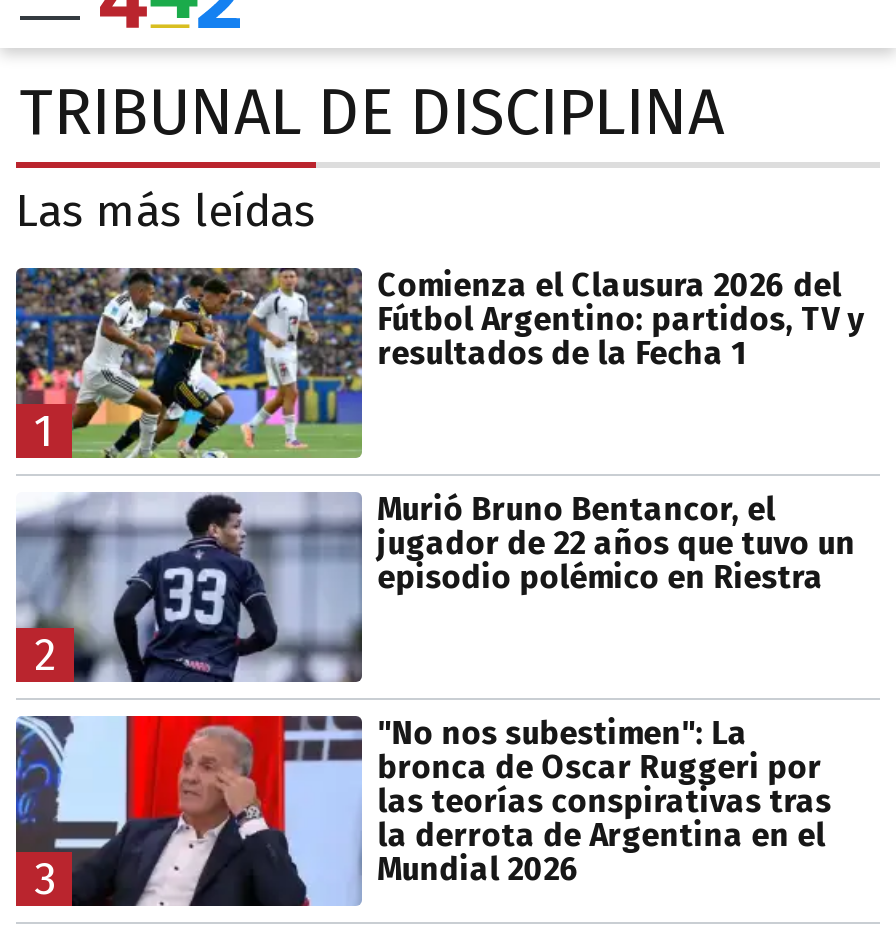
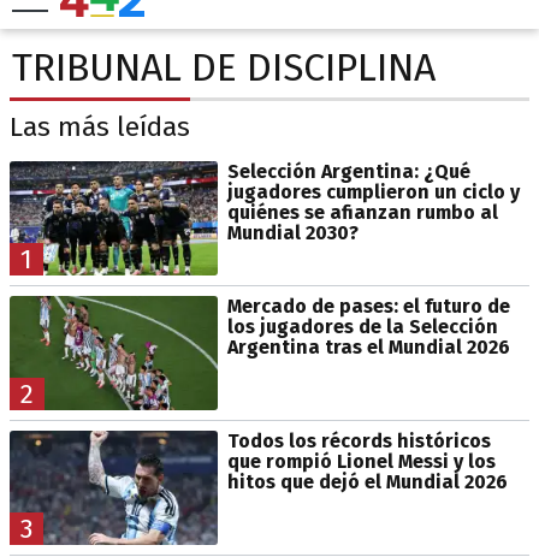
- [image]
- Comienza el Clausura 2026 del
- Fútbol Argentino: partidos, TV y
- resultados de la Fecha 1
+ [image]
+ Selección Argentina: ¿Qué
+ jugadores cumplieron un ciclo y
+ quiénes se afianzan rumbo al
+ Mundial 2030?

- [image]
- Murió Bruno Bentancor, el
- jugador de 22 años que tuvo un
- episodio polémico en Riestra
+ [image]
+ Mercado de pases: el futuro de
+ los jugadores de la Selección
+ Argentina tras el Mundial 2026

- [image]
- "No nos subestimen": La
- bronca de Oscar Ruggeri por
- las teorías conspirativas tras
- la derrota de Argentina en el
- Mundial 2026
+ [image]
+ Todos los récords históricos
+ que rompió Lionel Messi y los
+ hitos que dejó el Mundial 2026
